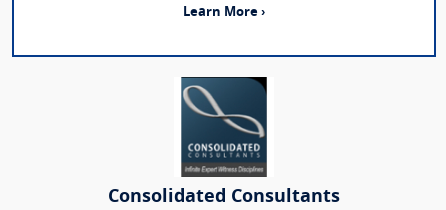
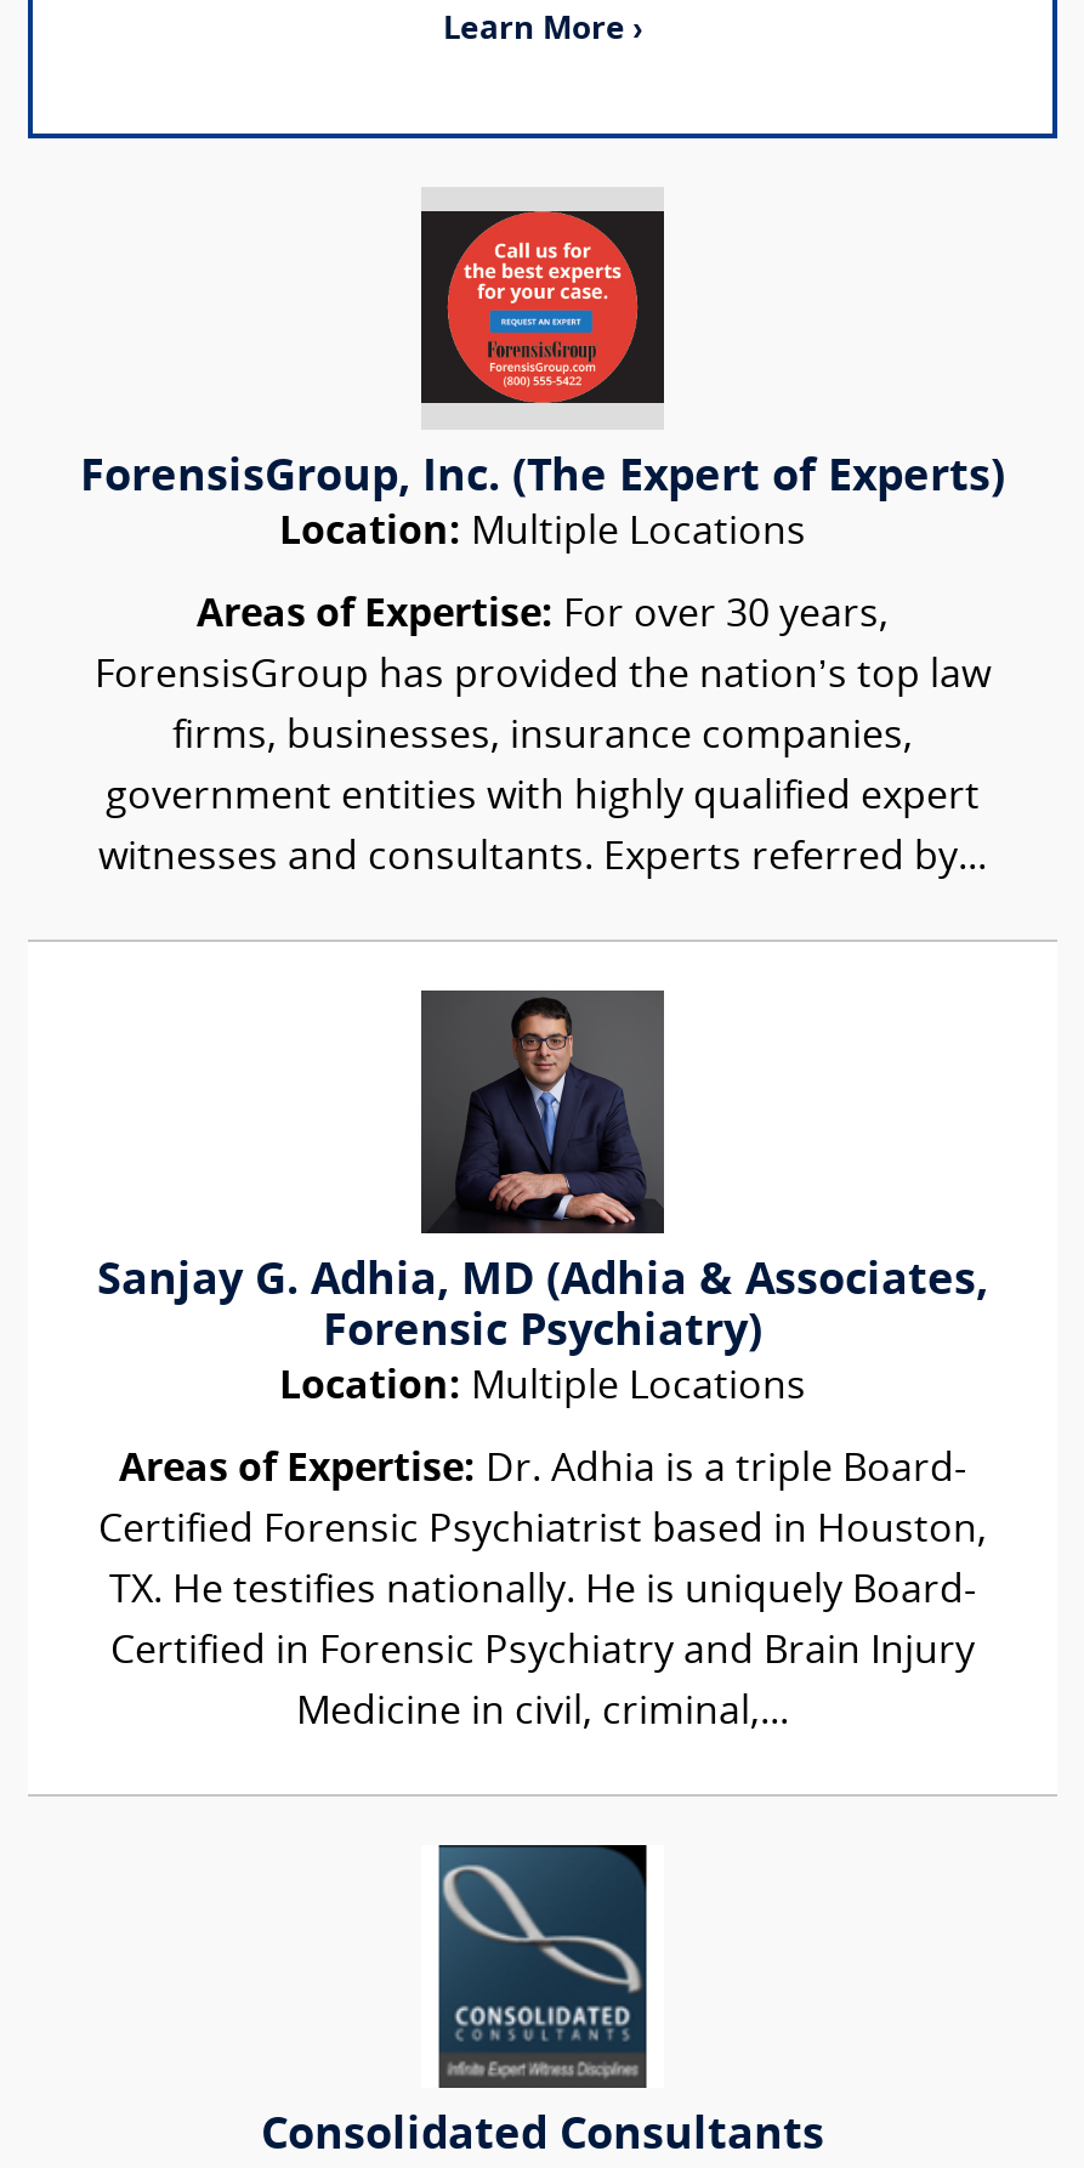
+ [image]
+ ForensisGroup, Inc. (The Expert of Experts)
+ Location: Multiple Locations
+ Areas of Expertise: For over 30 years,
+ ForensisGroup has provided the nation’s top law
+ firms, businesses, insurance companies,
+ government entities with highly qualified expert
+ witnesses and consultants. Experts referred by...

+ [image]
+ Sanjay G. Adhia, MD (Adhia & Associates,
+ Forensic Psychiatry)
+ Location: Multiple Locations
+ Areas of Expertise: Dr. Adhia is a triple Board-
+ Certified Forensic Psychiatrist based in Houston,
+ TX. He testifies nationally. He is uniquely Board-
+ Certified in Forensic Psychiatry and Brain Injury
+ Medicine in civil, criminal,...
